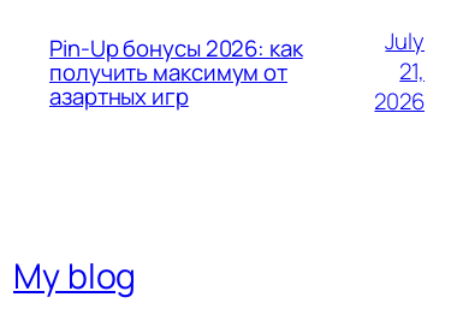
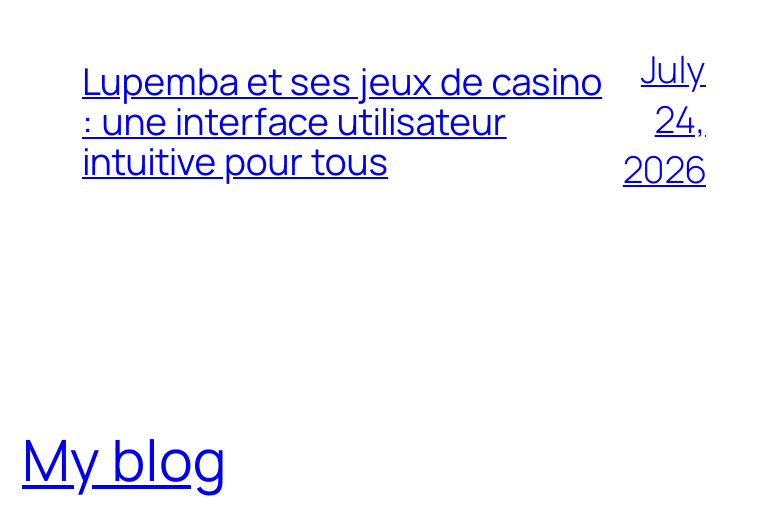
- Pin-Up бонусы 2026: как
- получить максимум от
- азартных игр
+ Lupemba et ses jeux de casino
+ : une interface utilisateur
+ intuitive pour tous

- 21,
+ 24,
